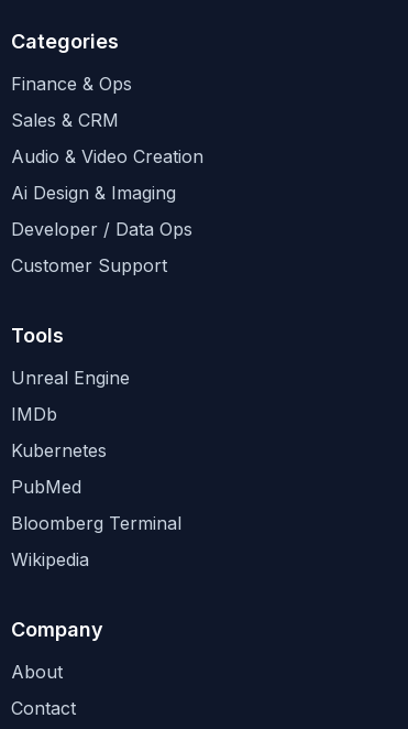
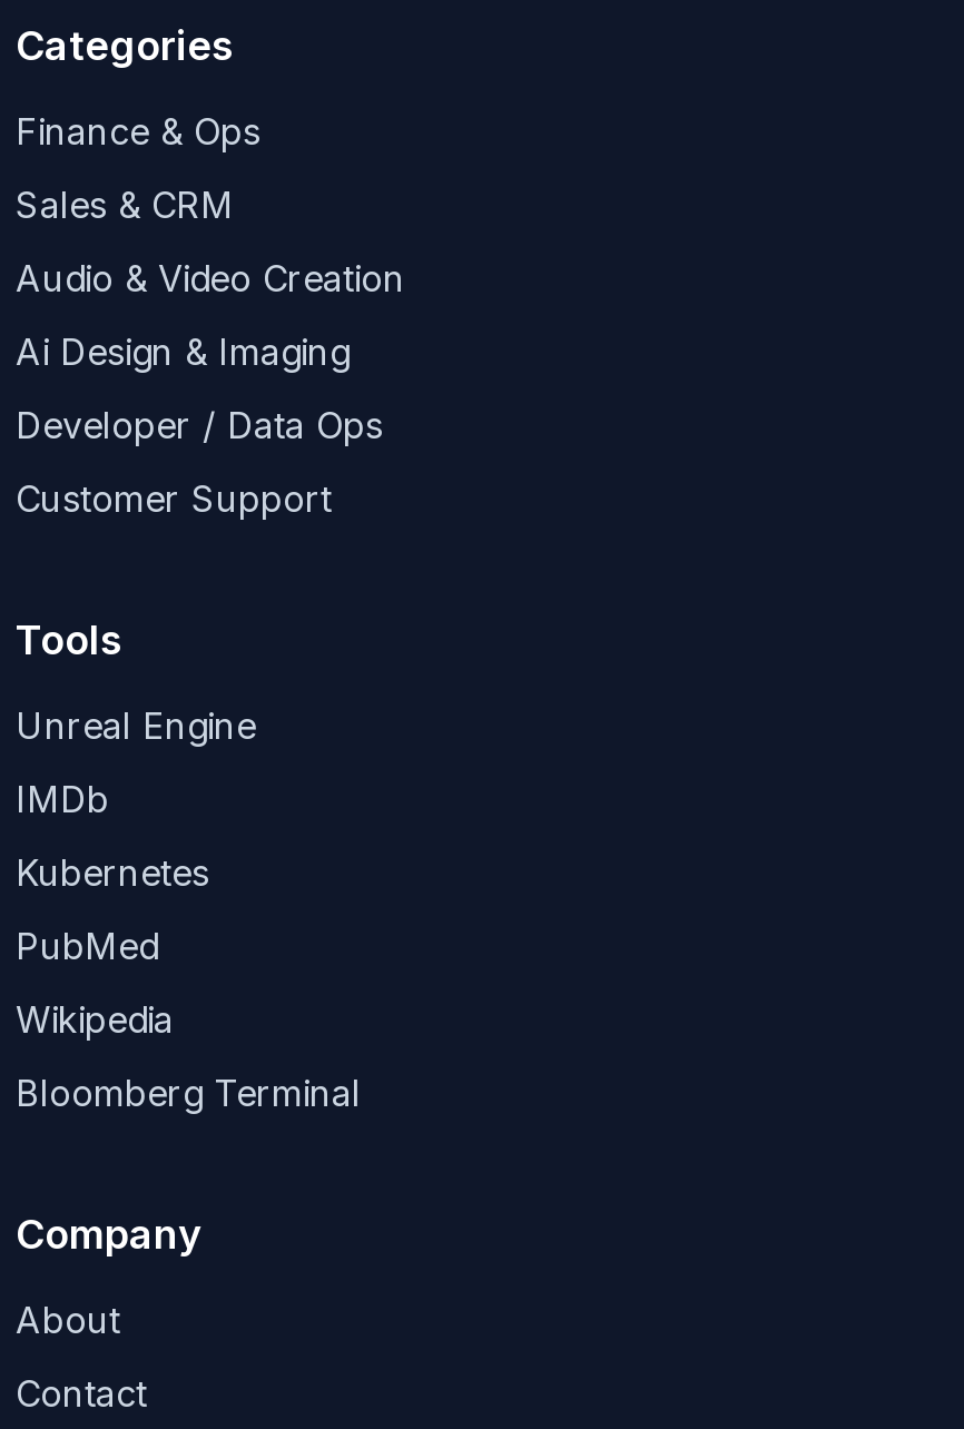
moved down: Bloomberg Terminal

moved up: Wikipedia
